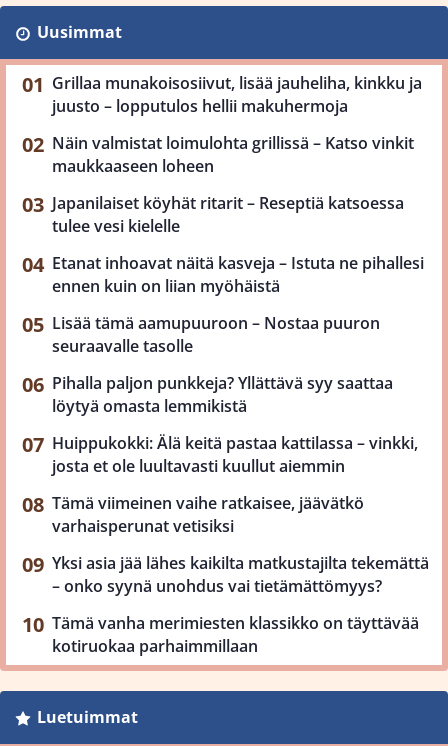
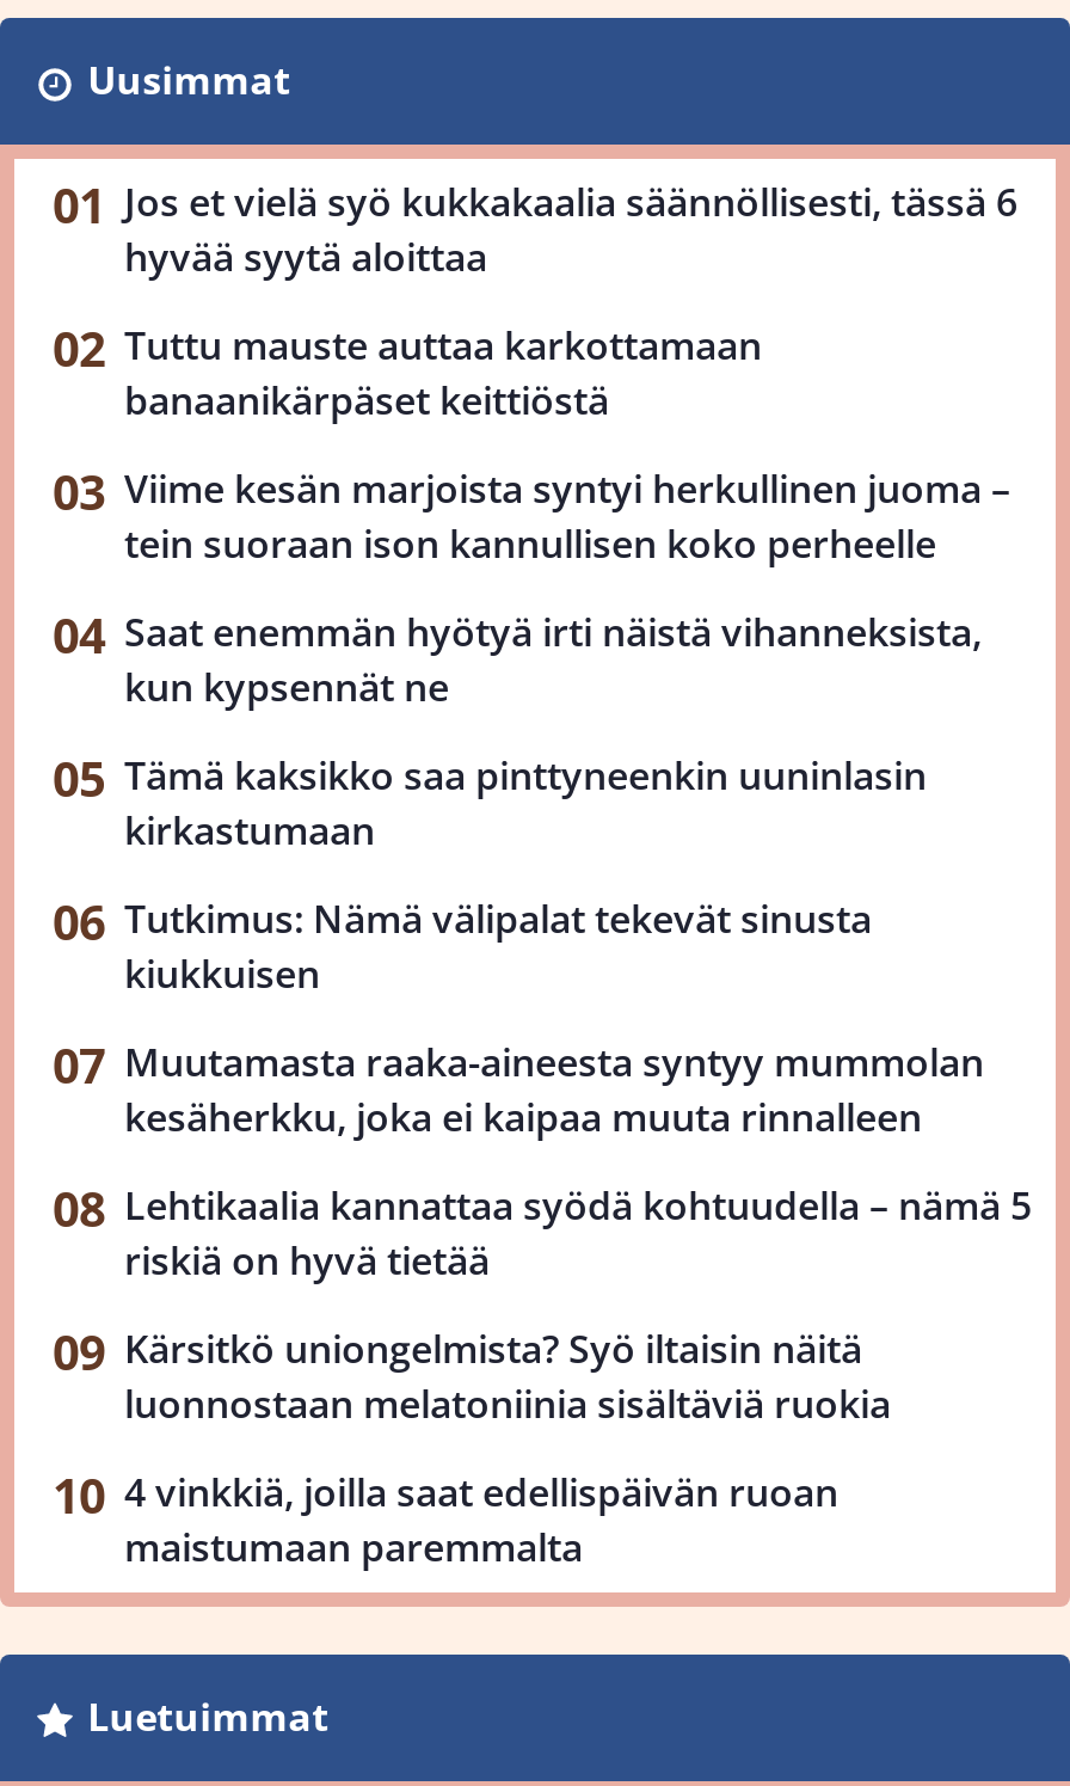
- Grillaa munakoisosiivut, lisää jauheliha, kinkku ja
- juusto – lopputulos hellii makuhermoja
+ Jos et vielä syö kukkakaalia säännöllisesti, tässä 6
+ hyvää syytä aloittaa

- Näin valmistat loimulohta grillissä – Katso vinkit
- maukkaaseen loheen
+ Tuttu mauste auttaa karkottamaan
+ banaanikärpäset keittiöstä

- Japanilaiset köyhät ritarit – Reseptiä katsoessa
- tulee vesi kielelle
+ Viime kesän marjoista syntyi herkullinen juoma –
+ tein suoraan ison kannullisen koko perheelle

- Etanat inhoavat näitä kasveja – Istuta ne pihallesi
- ennen kuin on liian myöhäistä
+ Saat enemmän hyötyä irti näistä vihanneksista,
+ kun kypsennät ne

- Lisää tämä aamupuuroon – Nostaa puuron
- seuraavalle tasolle
+ Tämä kaksikko saa pinttyneenkin uuninlasin
+ kirkastumaan

- Pihalla paljon punkkeja? Yllättävä syy saattaa
- löytyä omasta lemmikistä
+ Tutkimus: Nämä välipalat tekevät sinusta
+ kiukkuisen

- Huippukokki: Älä keitä pastaa kattilassa – vinkki,
- josta et ole luultavasti kuullut aiemmin
+ Muutamasta raaka-aineesta syntyy mummolan
+ kesäherkku, joka ei kaipaa muuta rinnalleen

- Tämä viimeinen vaihe ratkaisee, jäävätkö
- varhaisperunat vetisiksi
+ Lehtikaalia kannattaa syödä kohtuudella – nämä 5
+ riskiä on hyvä tietää

- Yksi asia jää lähes kaikilta matkustajilta tekemättä
- – onko syynä unohdus vai tietämättömyys?
+ Kärsitkö uniongelmista? Syö iltaisin näitä
+ luonnostaan melatoniinia sisältäviä ruokia

- Tämä vanha merimiesten klassikko on täyttävää
- kotiruokaa parhaimmillaan
+ 4 vinkkiä, joilla saat edellispäivän ruoan
+ maistumaan paremmalta
